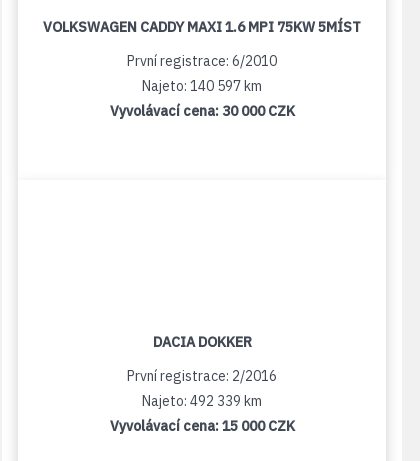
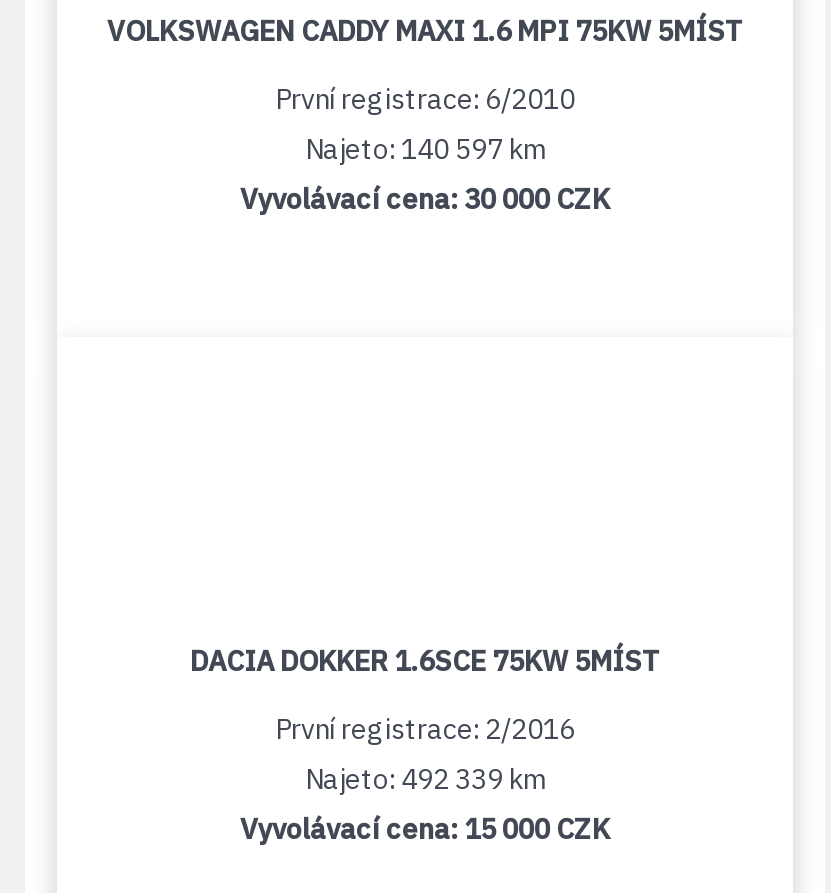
- DACIA DOKKER
+ DACIA DOKKER 1.6SCE 75KW 5MÍST
